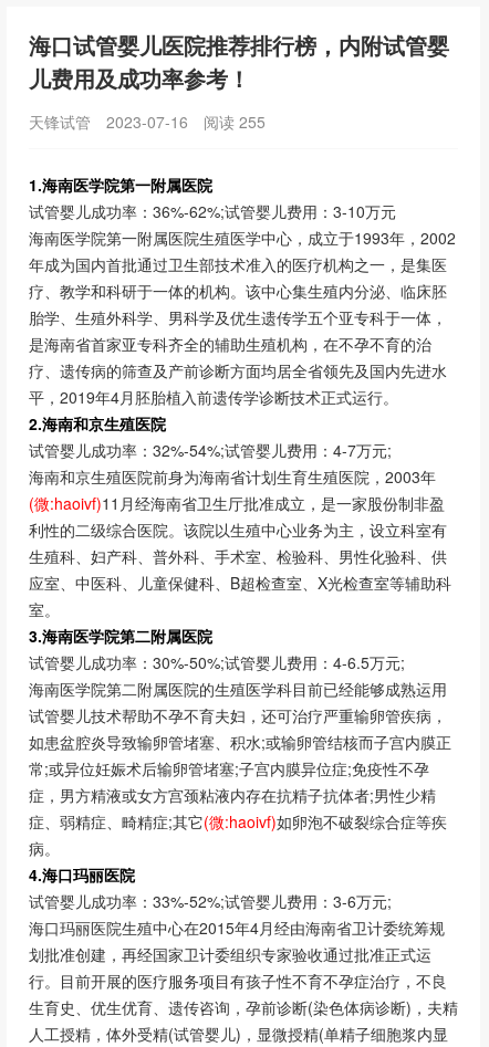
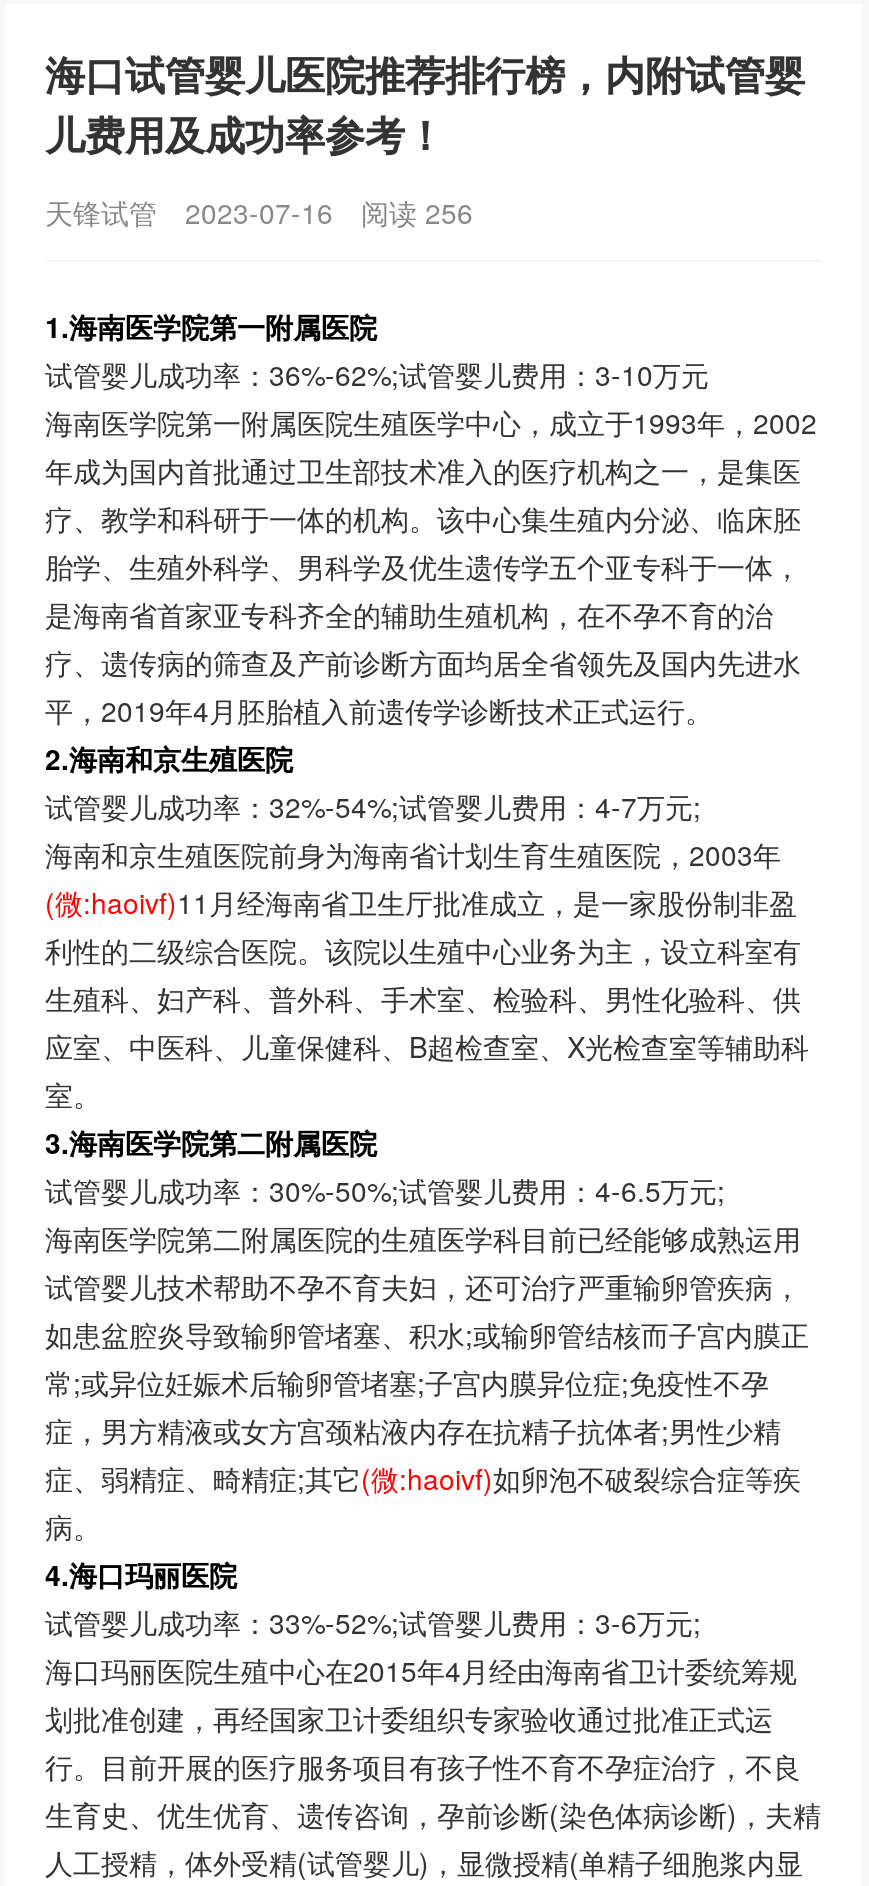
- 天锋试管 2023-07-16 阅读255
+ 天锋试管 2023-07-16 阅读256
